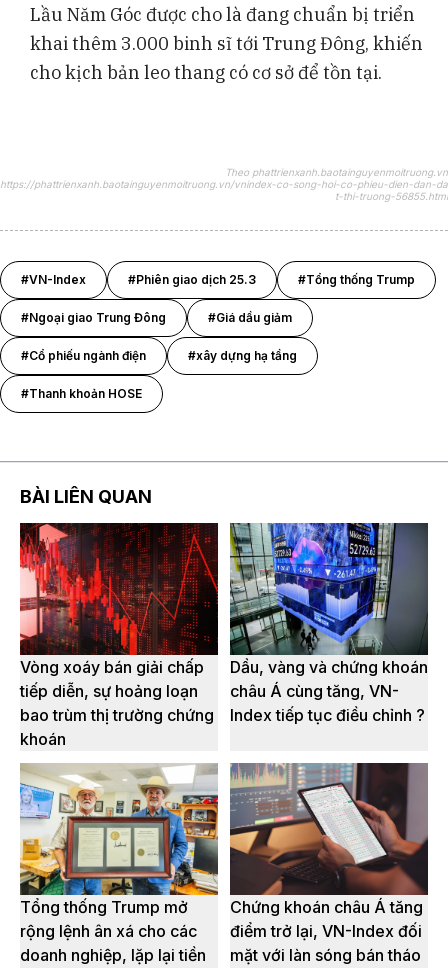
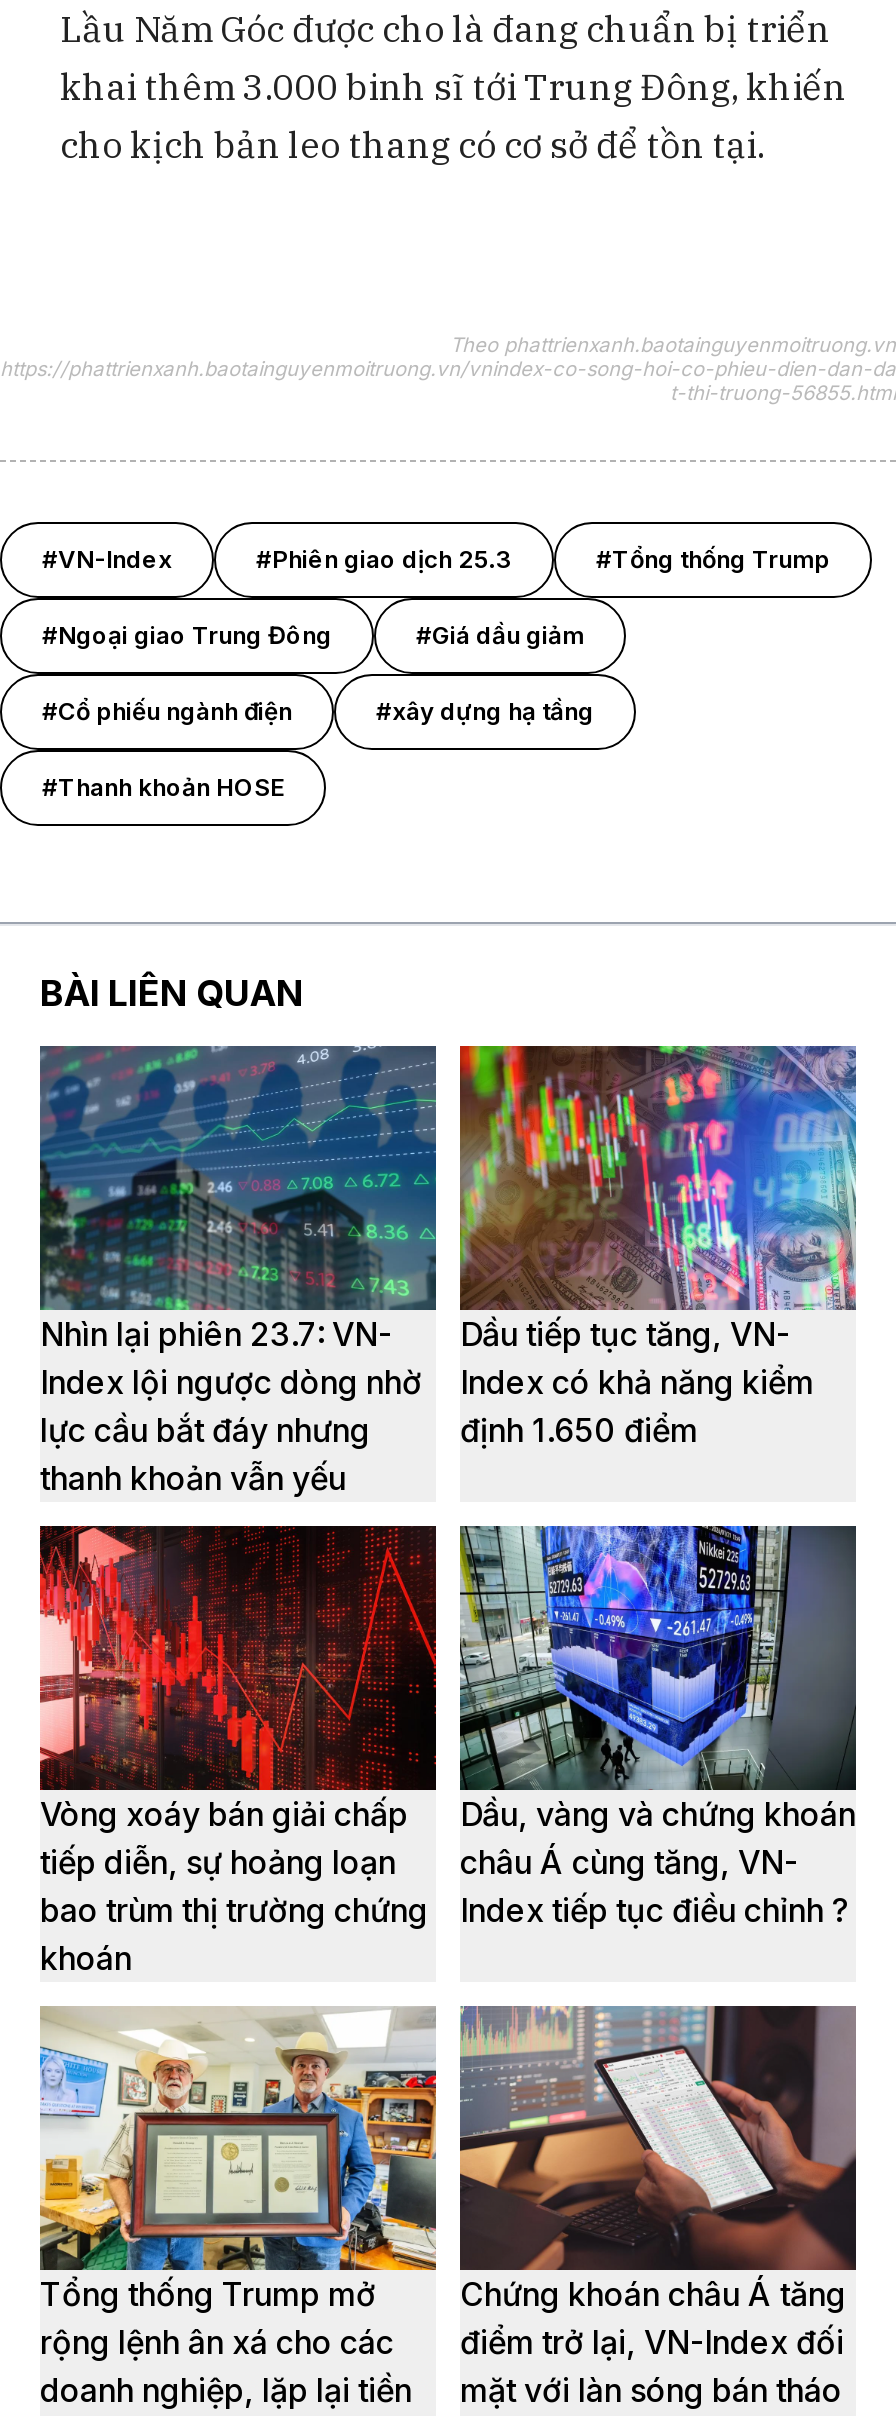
+ [image]
+ Nhìn lại phiên 23.7: VN-
+ Index lội ngược dòng nhờ
+ lực cầu bắt đáy nhưng
+ thanh khoản vẫn yếu

+ [image]
+ Dầu tiếp tục tăng, VN-
+ Index có khả năng kiểm
+ định 1.650 điểm
